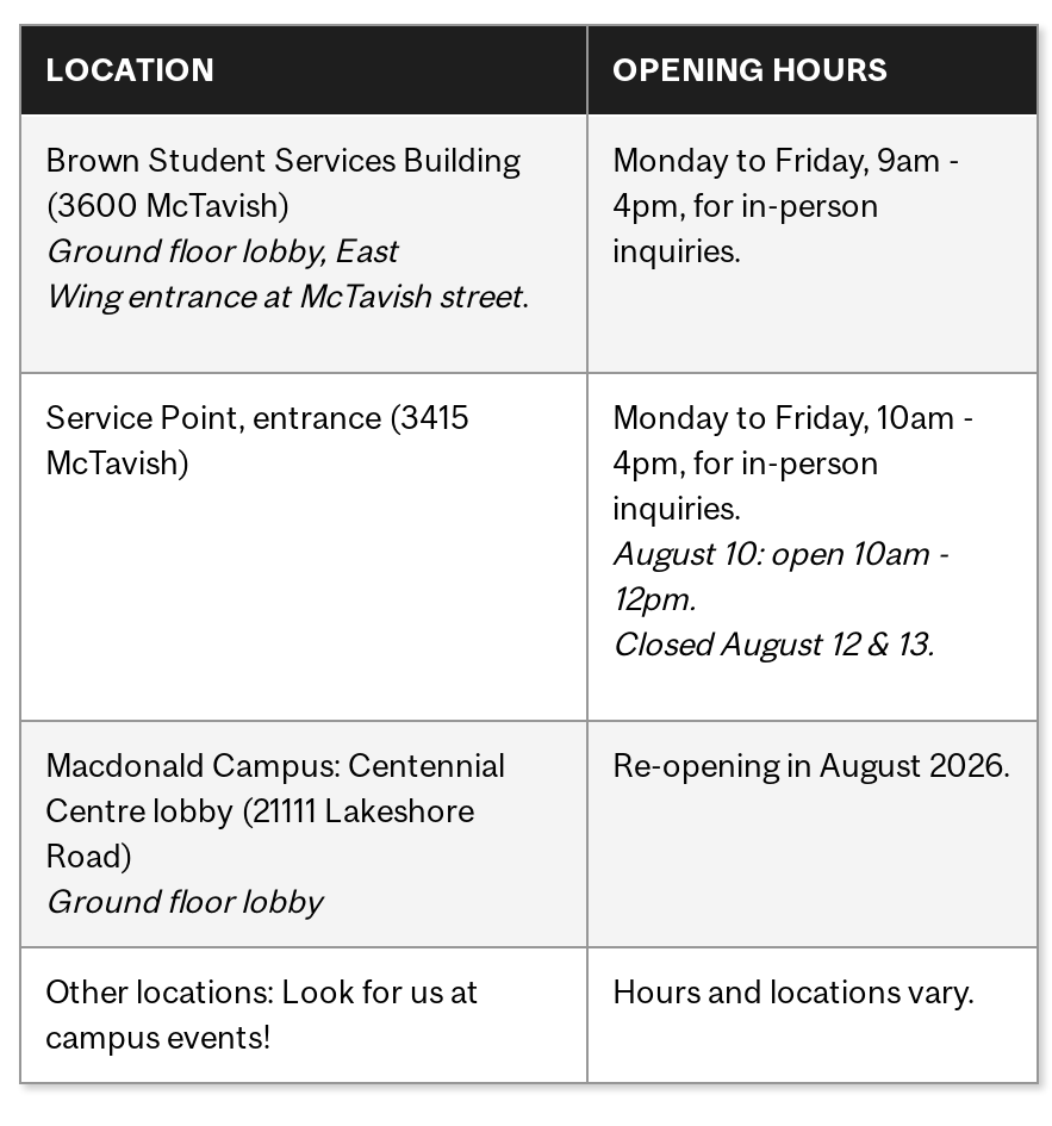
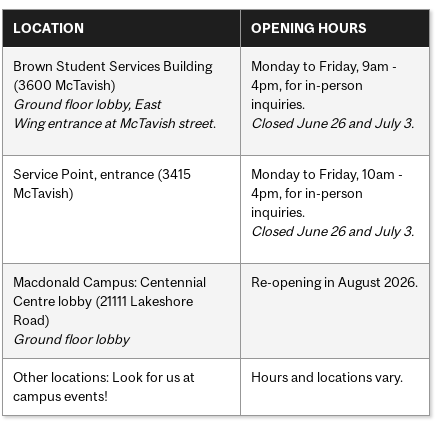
+ Closed June 26 and July 3.

- August 10: open 10am -
- 12pm.
- Closed August 12 & 13.
+ Closed June 26 and July 3.
